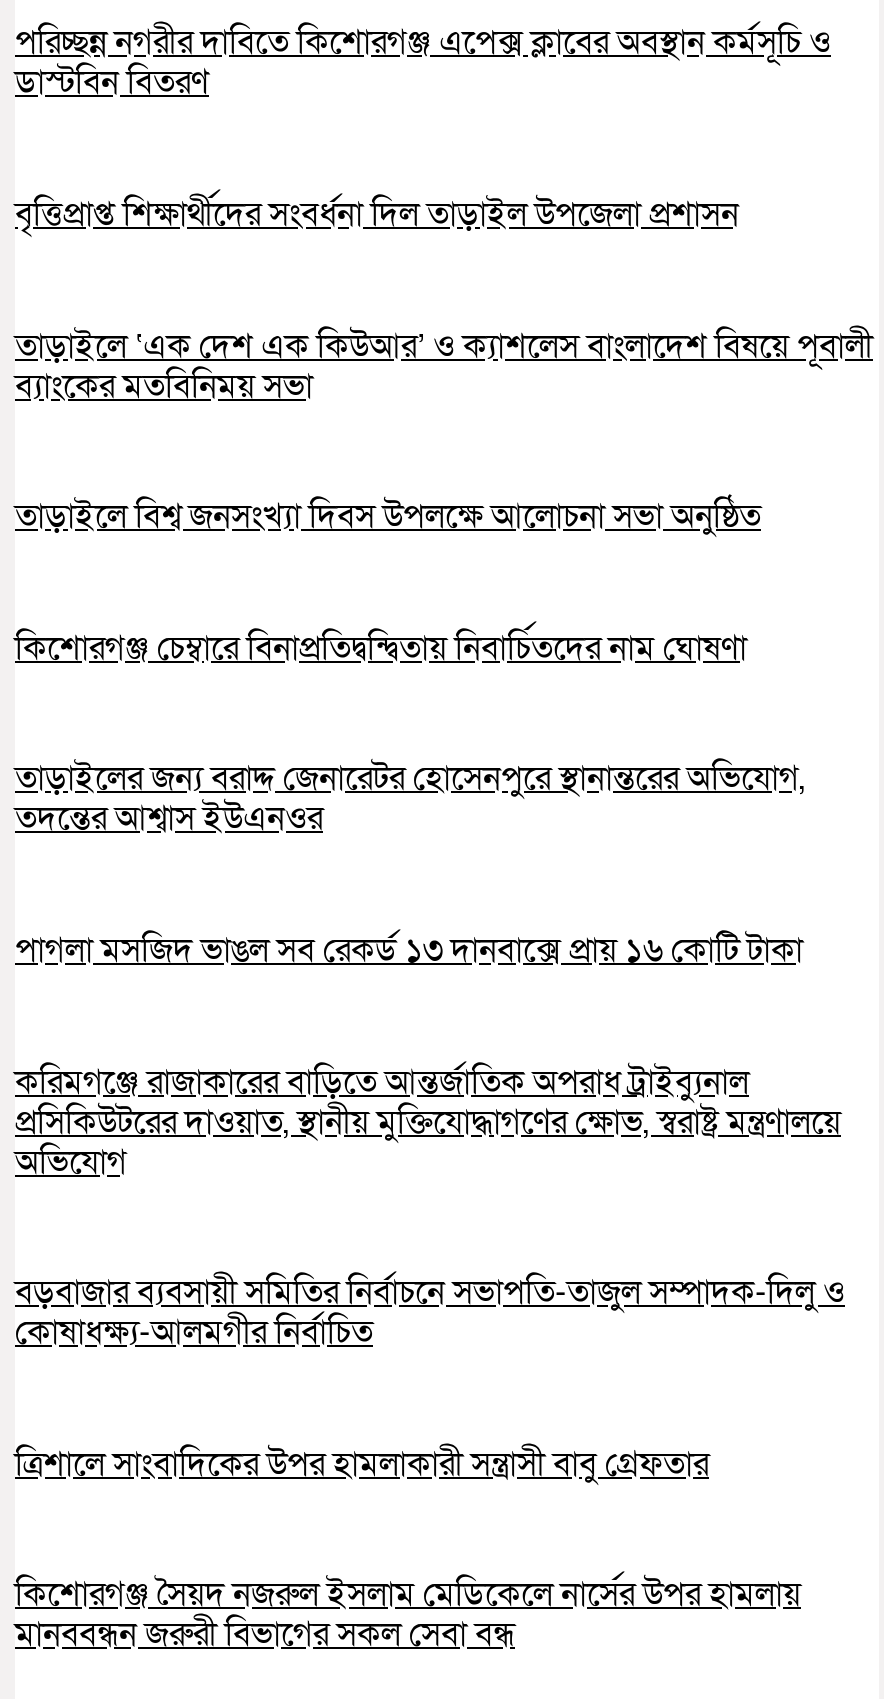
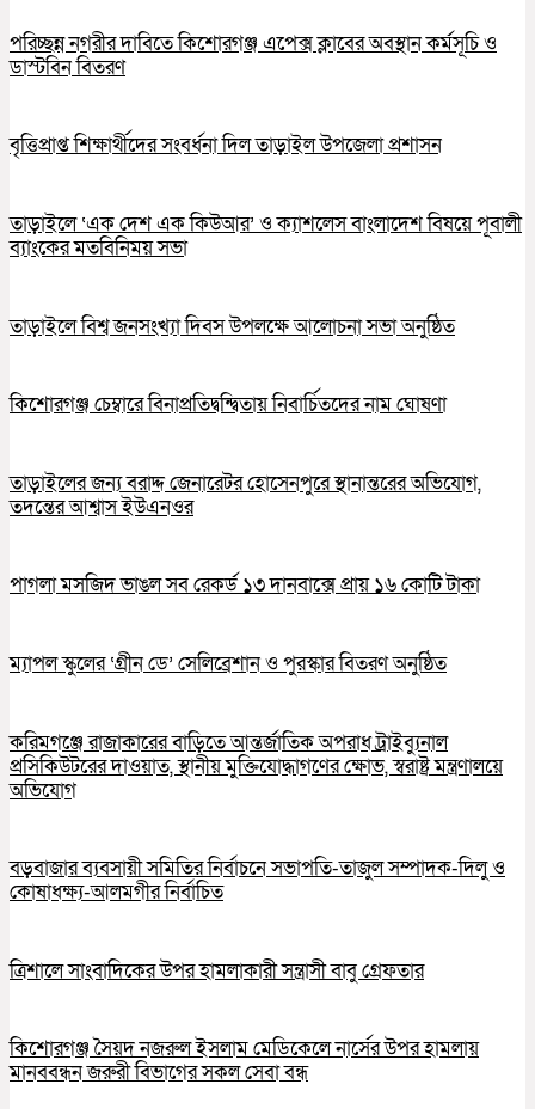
+ ম্যাপল স্কুলের ‘গ্রীন ডে’ সেলিব্রেশান ও পুরস্কার বিতরণ অনুষ্ঠিত
